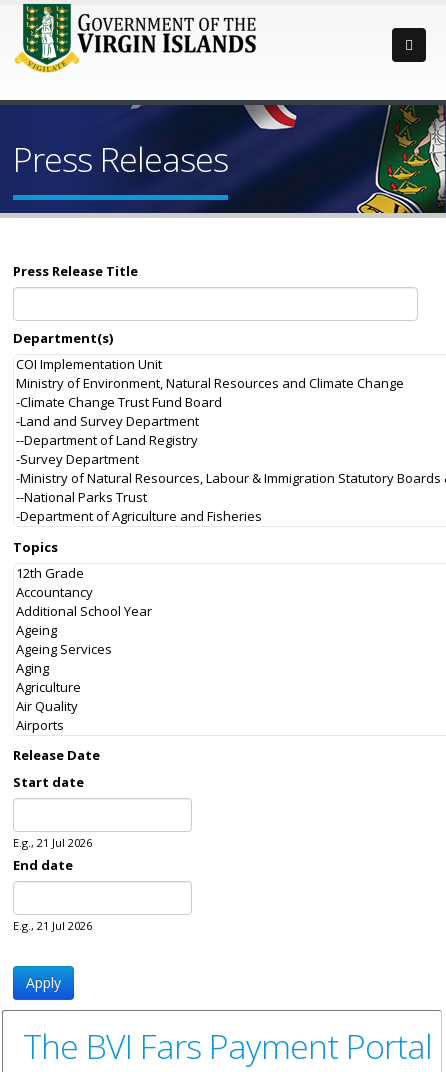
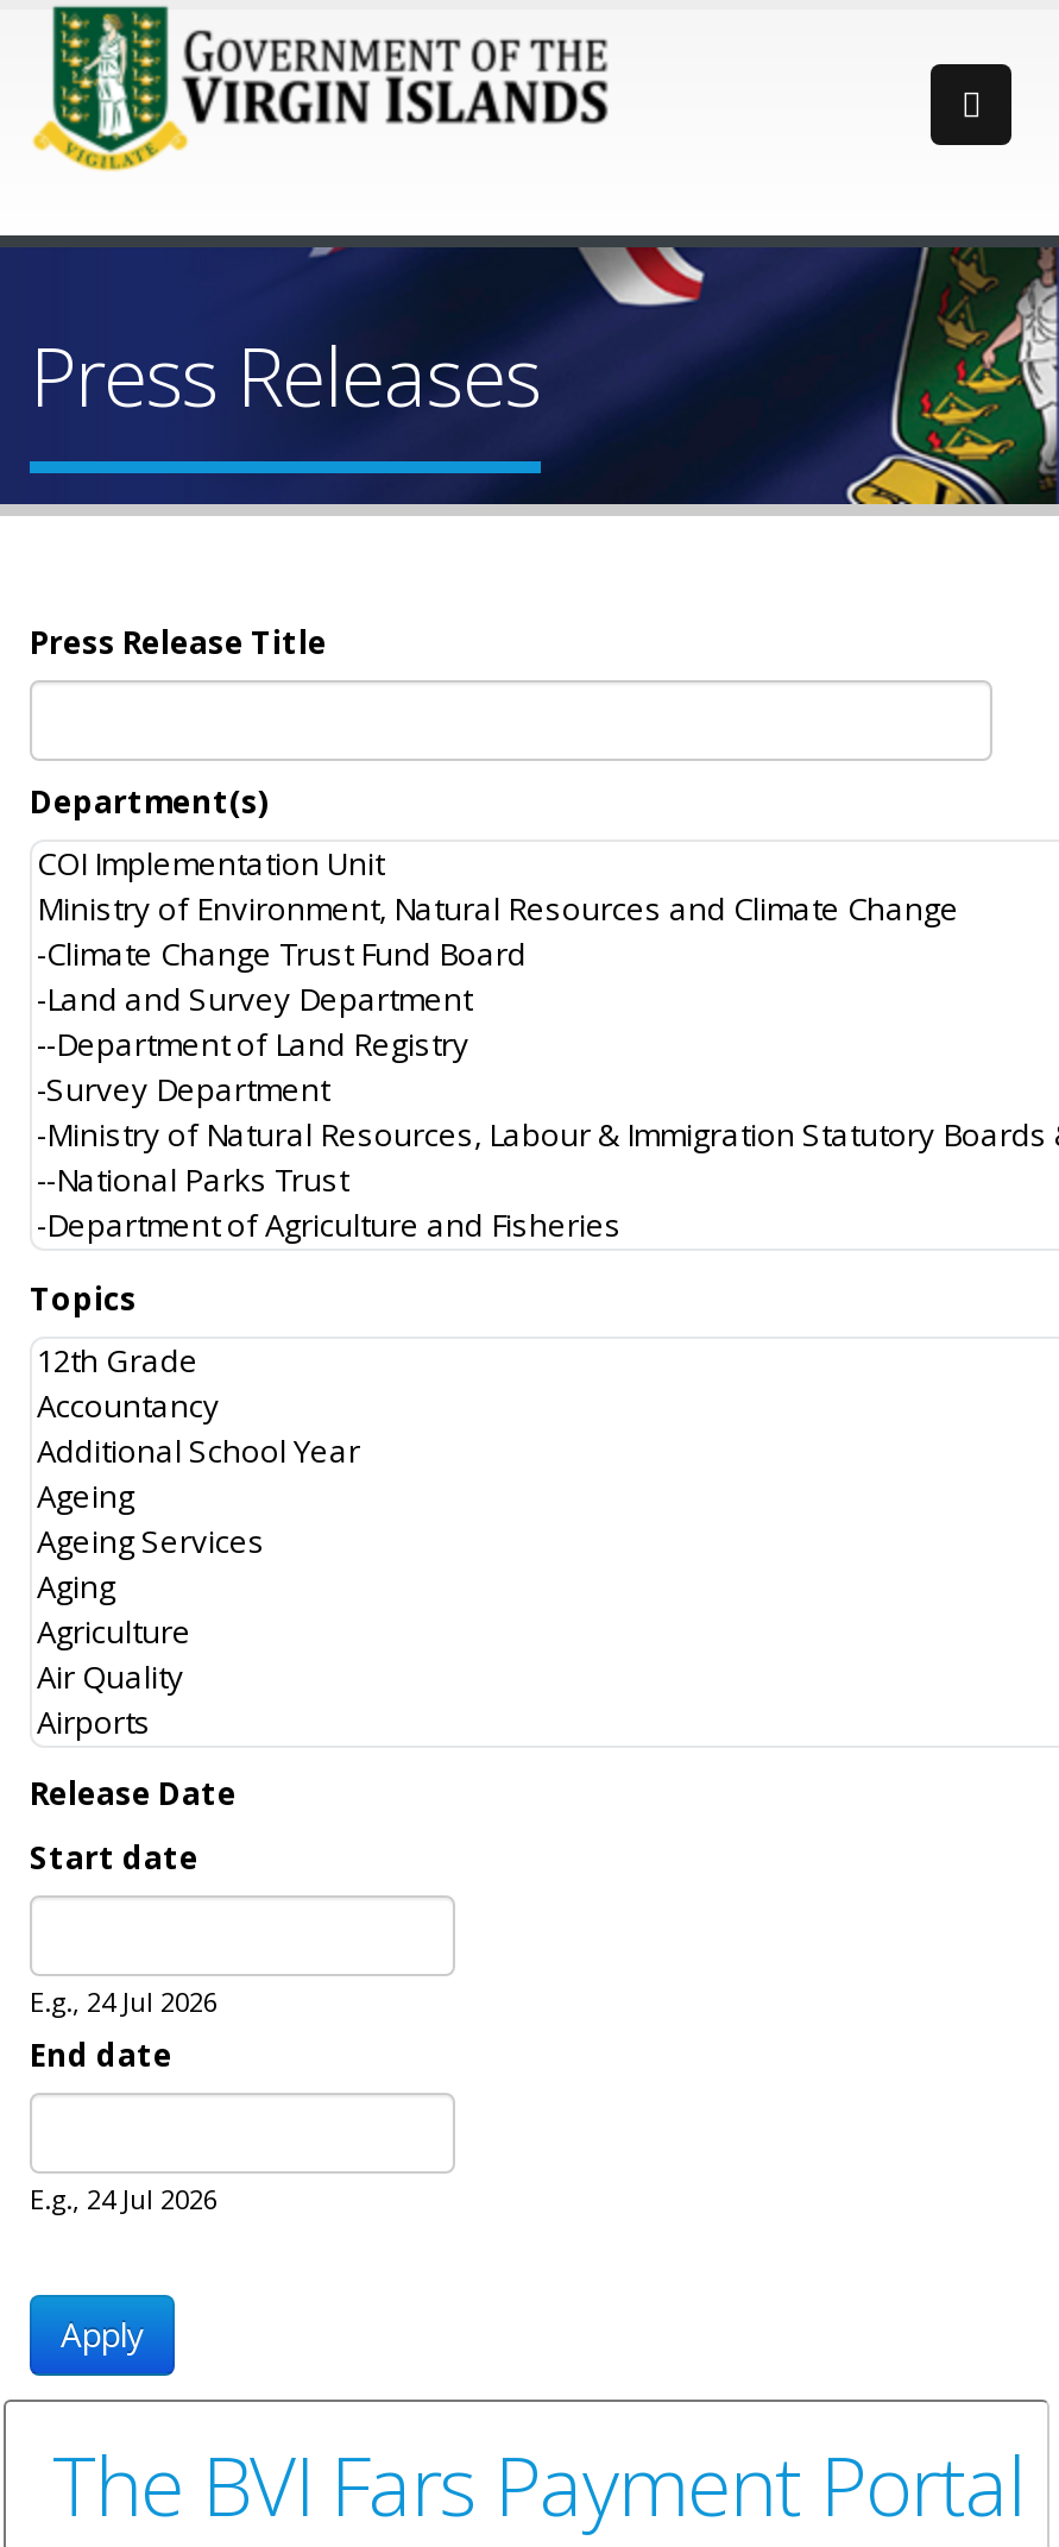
- E.g., 21 Jul 2026
+ E.g., 24 Jul 2026

- E.g., 21 Jul 2026
+ E.g., 24 Jul 2026
